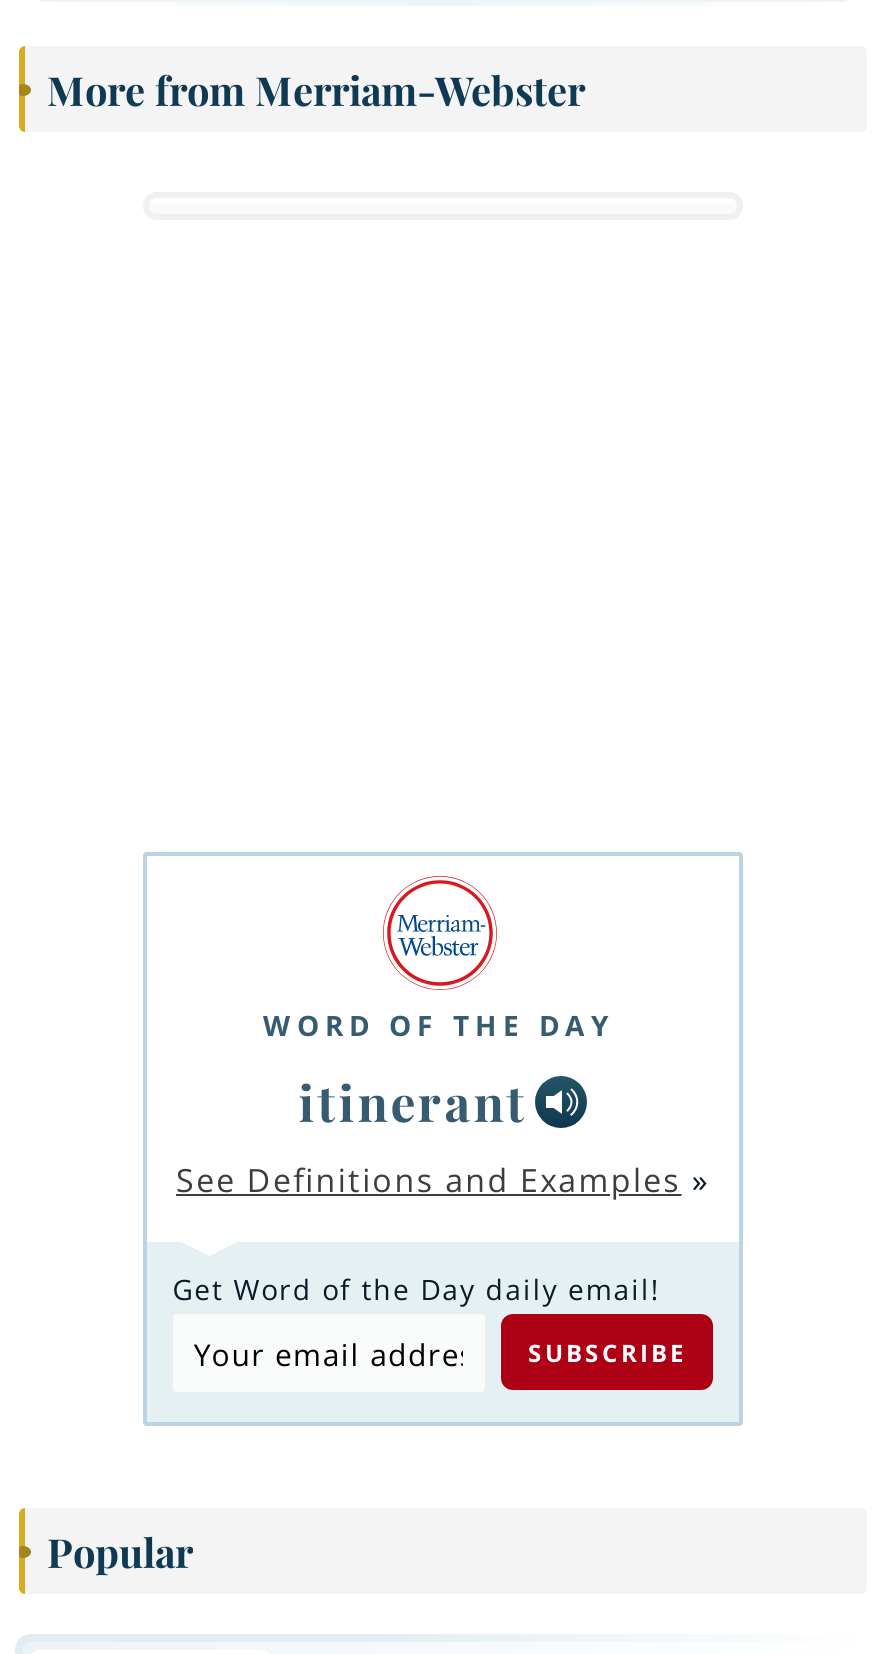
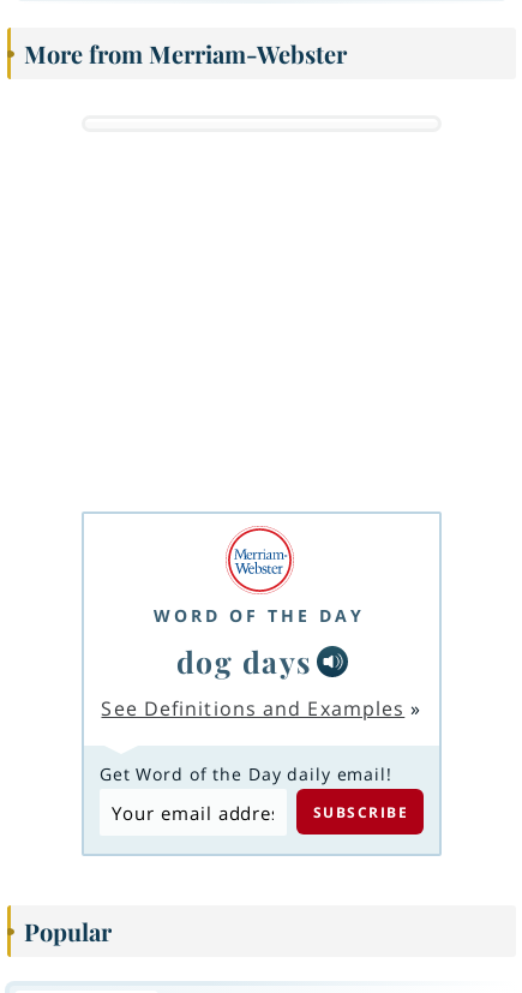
- itinerant
+ dog days
